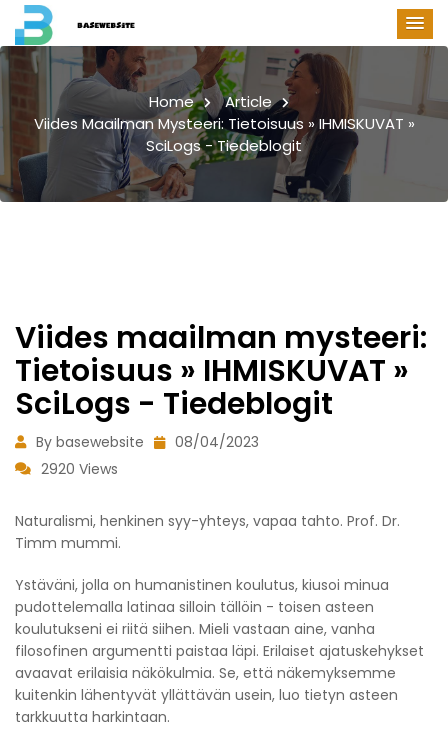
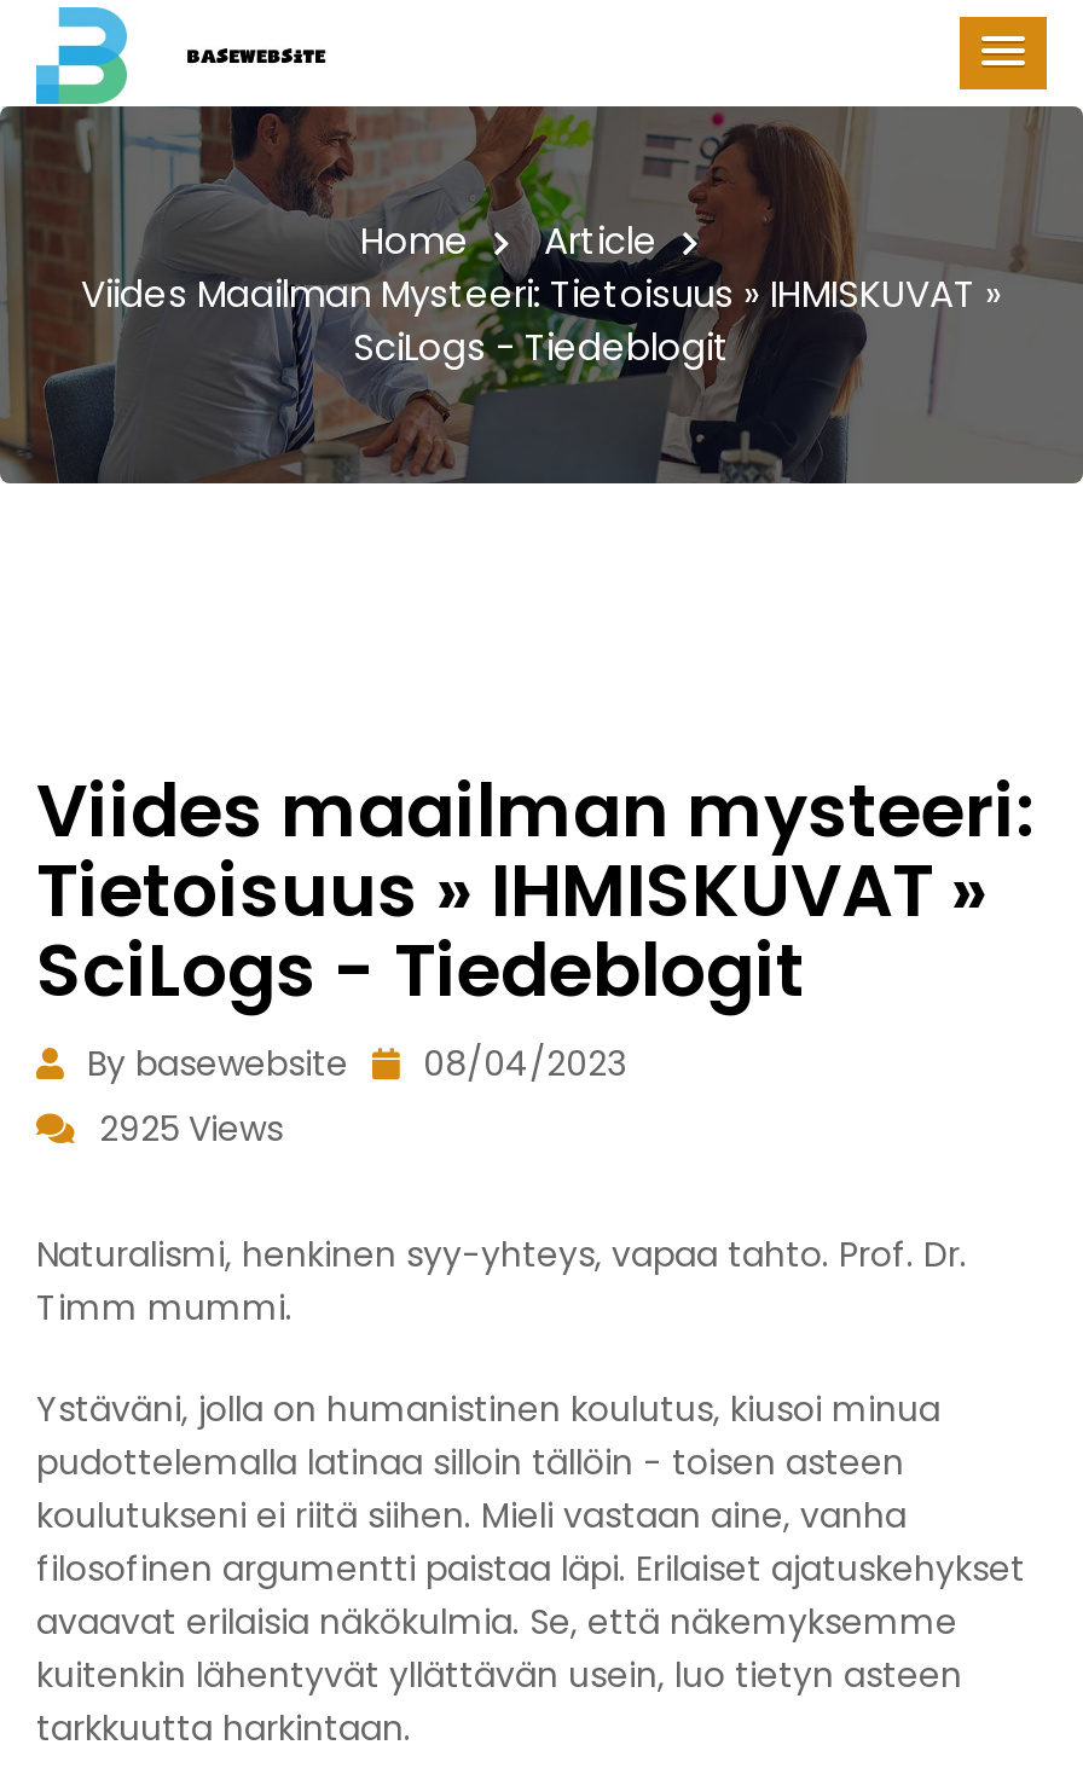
- 2920 Views
+ 2925 Views
